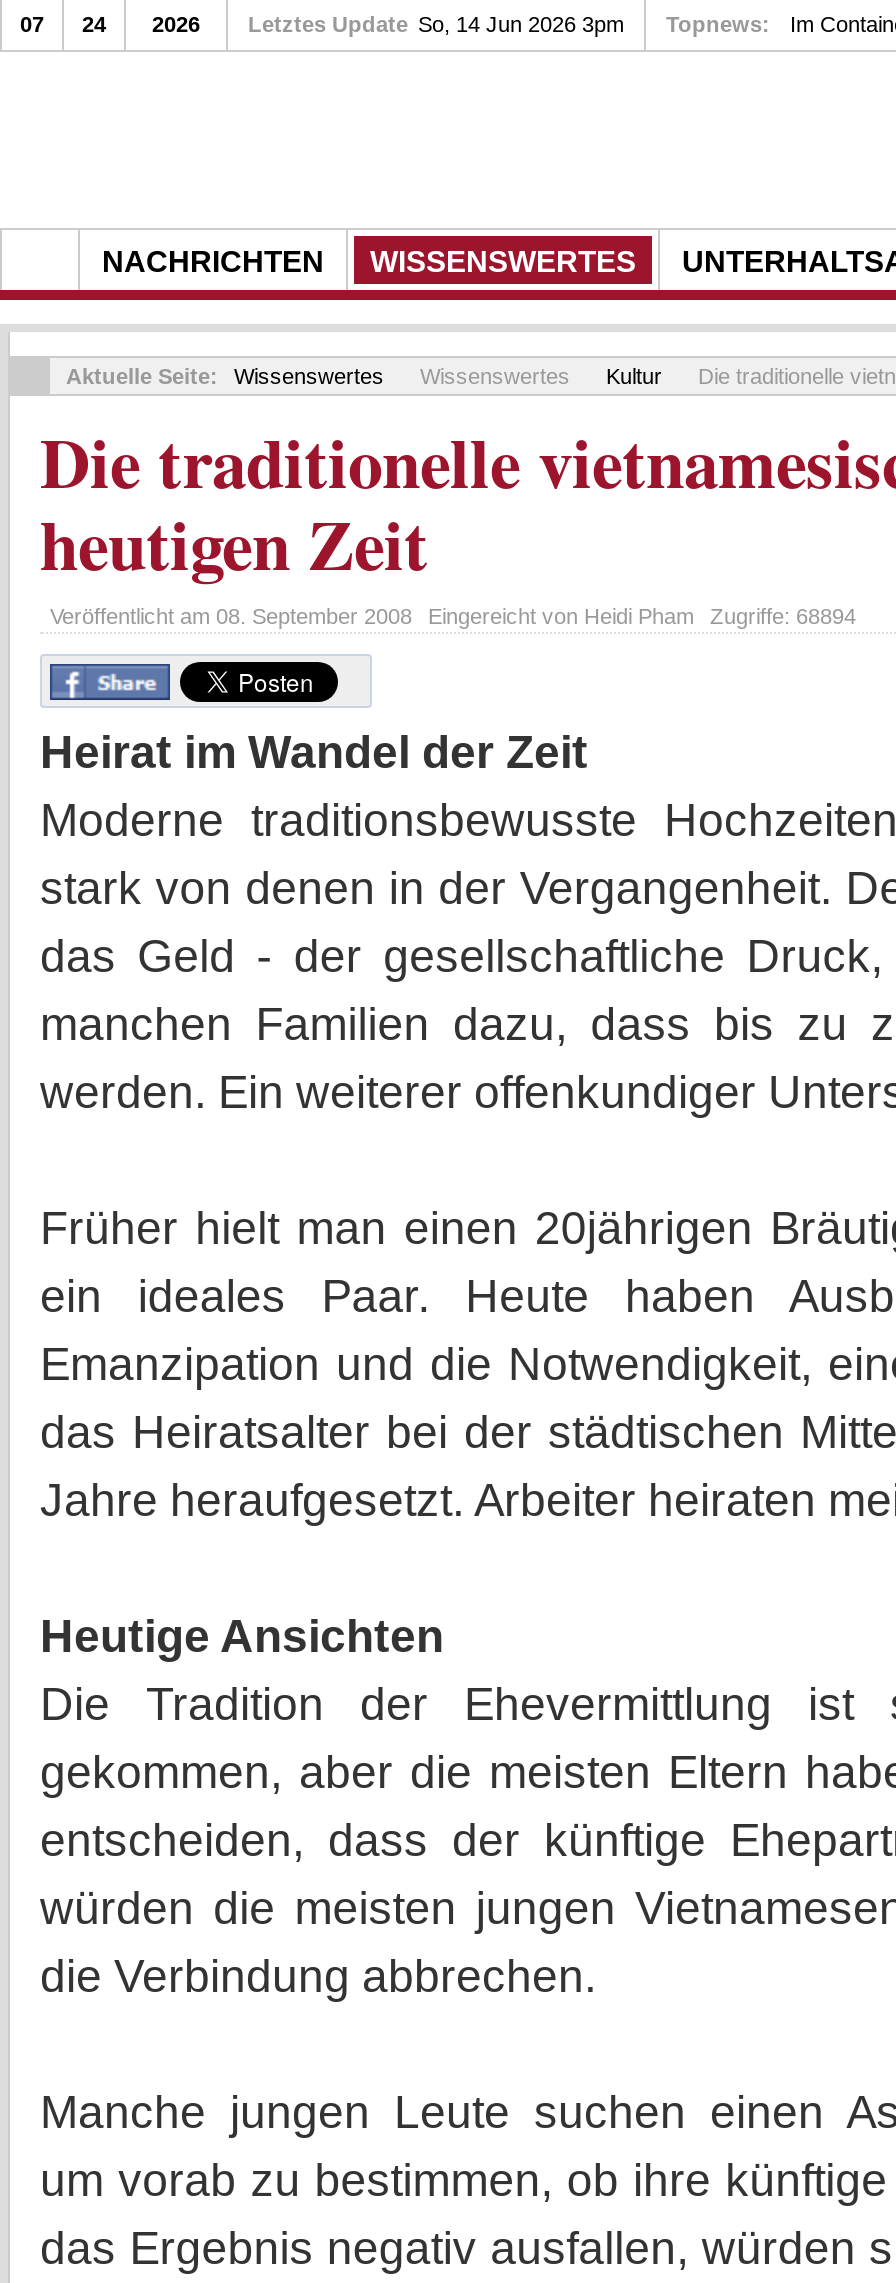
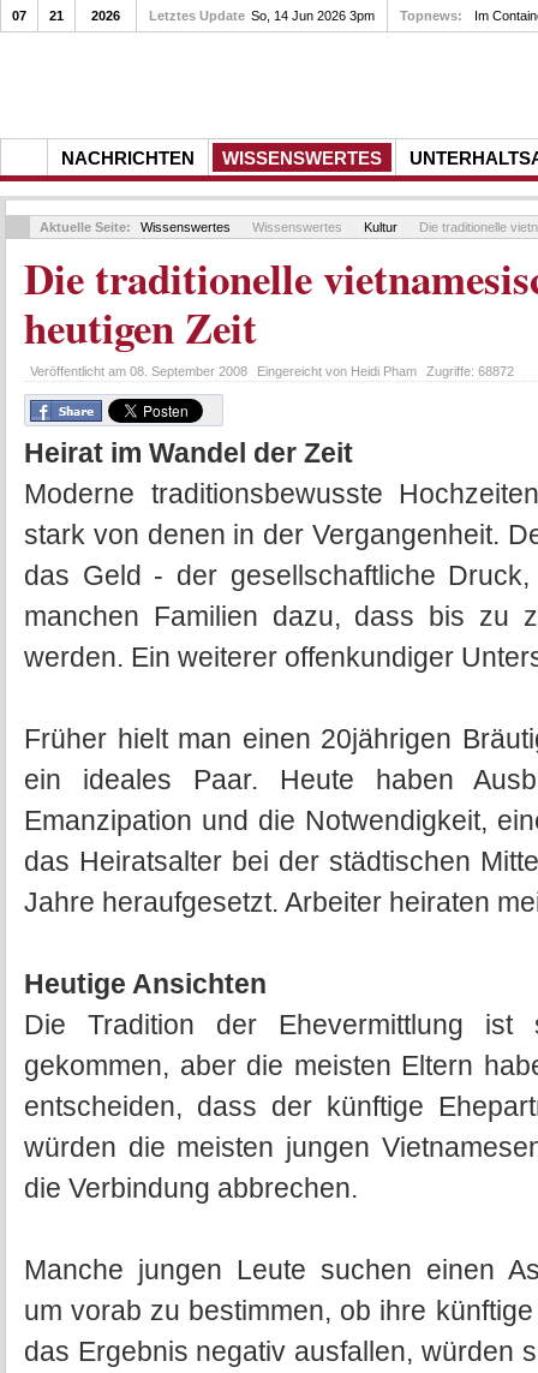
- 24
+ 21

- Veröffentlicht am 08. September 2008 Eingereicht von Heidi Pham Zugriffe: 68894
+ Veröffentlicht am 08. September 2008 Eingereicht von Heidi Pham Zugriffe: 68872
